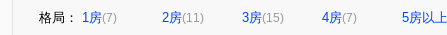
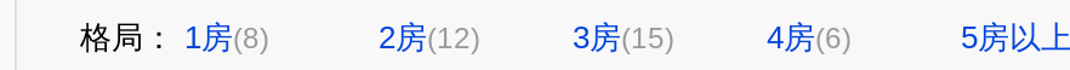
- 格局： 1房(7)
+ 格局： 1房(8)

- 2房(11)
+ 2房(12)

- 4房(7)
+ 4房(6)
